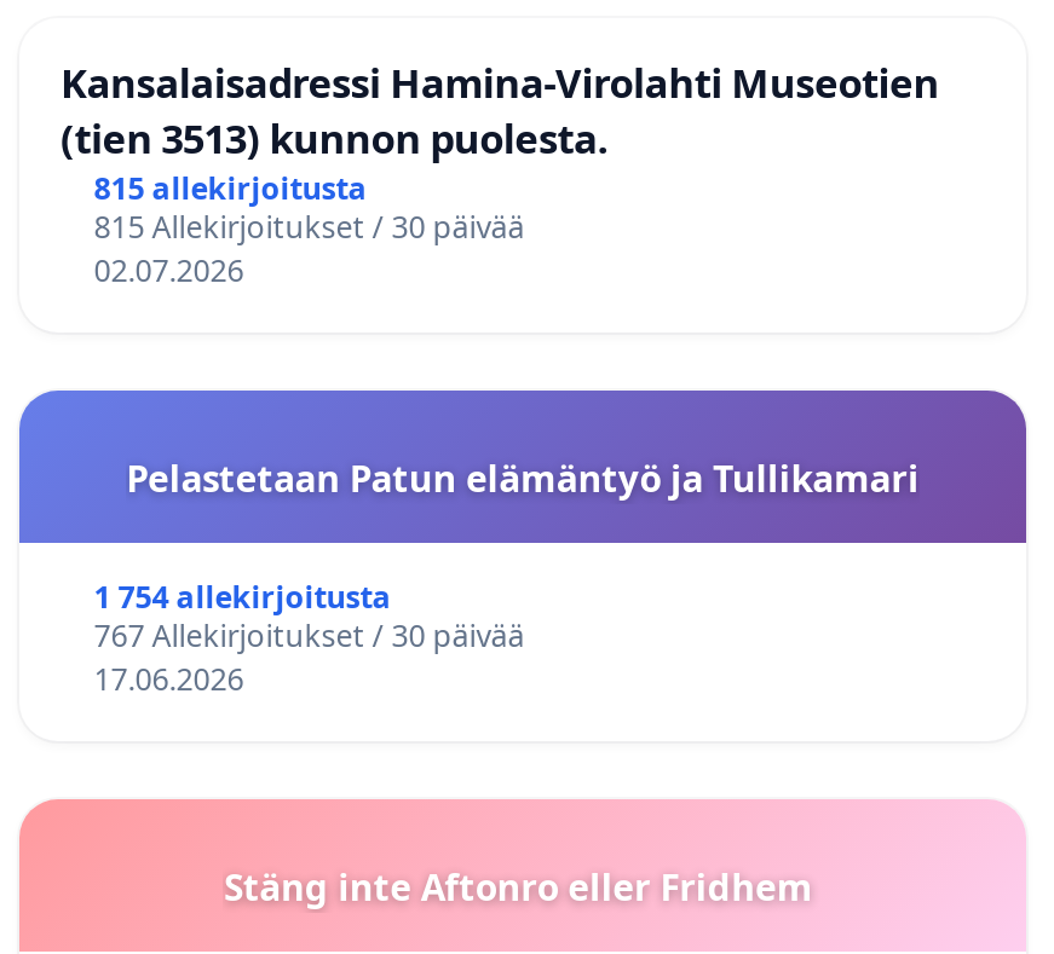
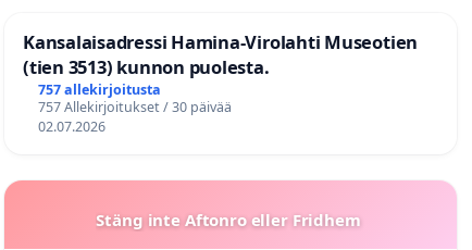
- 815 allekirjoitusta
+ 757 allekirjoitusta

- 815 Allekirjoitukset / 30 päivää
+ 757 Allekirjoitukset / 30 päivää

- Pelastetaan Patun elämäntyö ja Tullikamari
- 1 754 allekirjoitusta
- 767 Allekirjoitukset / 30 päivää
- 17.06.2026
